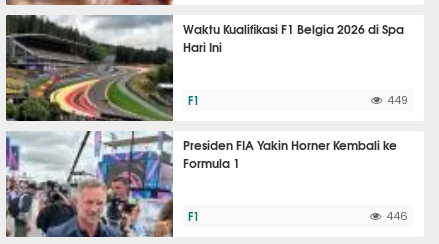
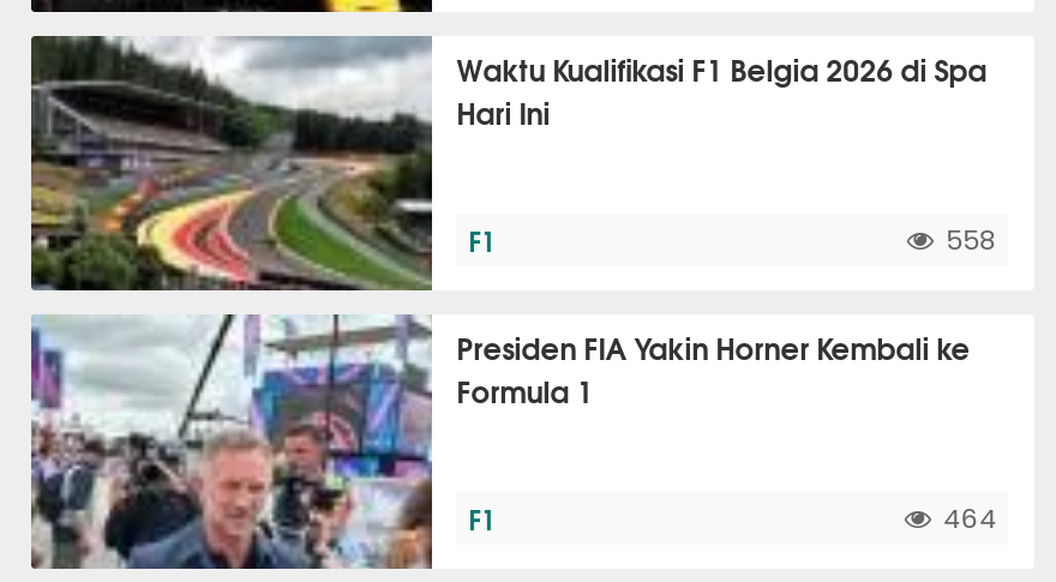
- 449
+ 558

- 446
+ 464
